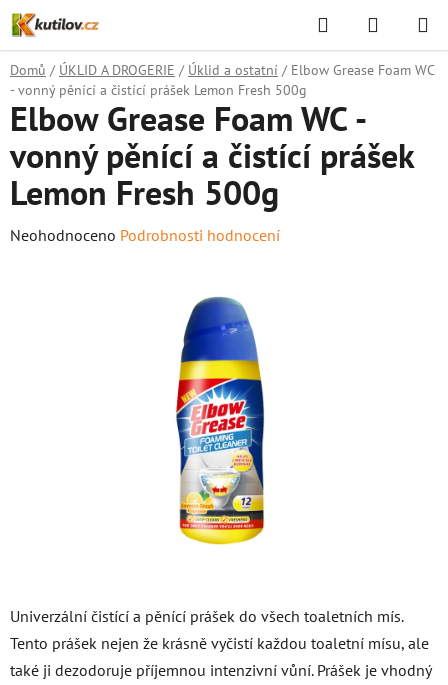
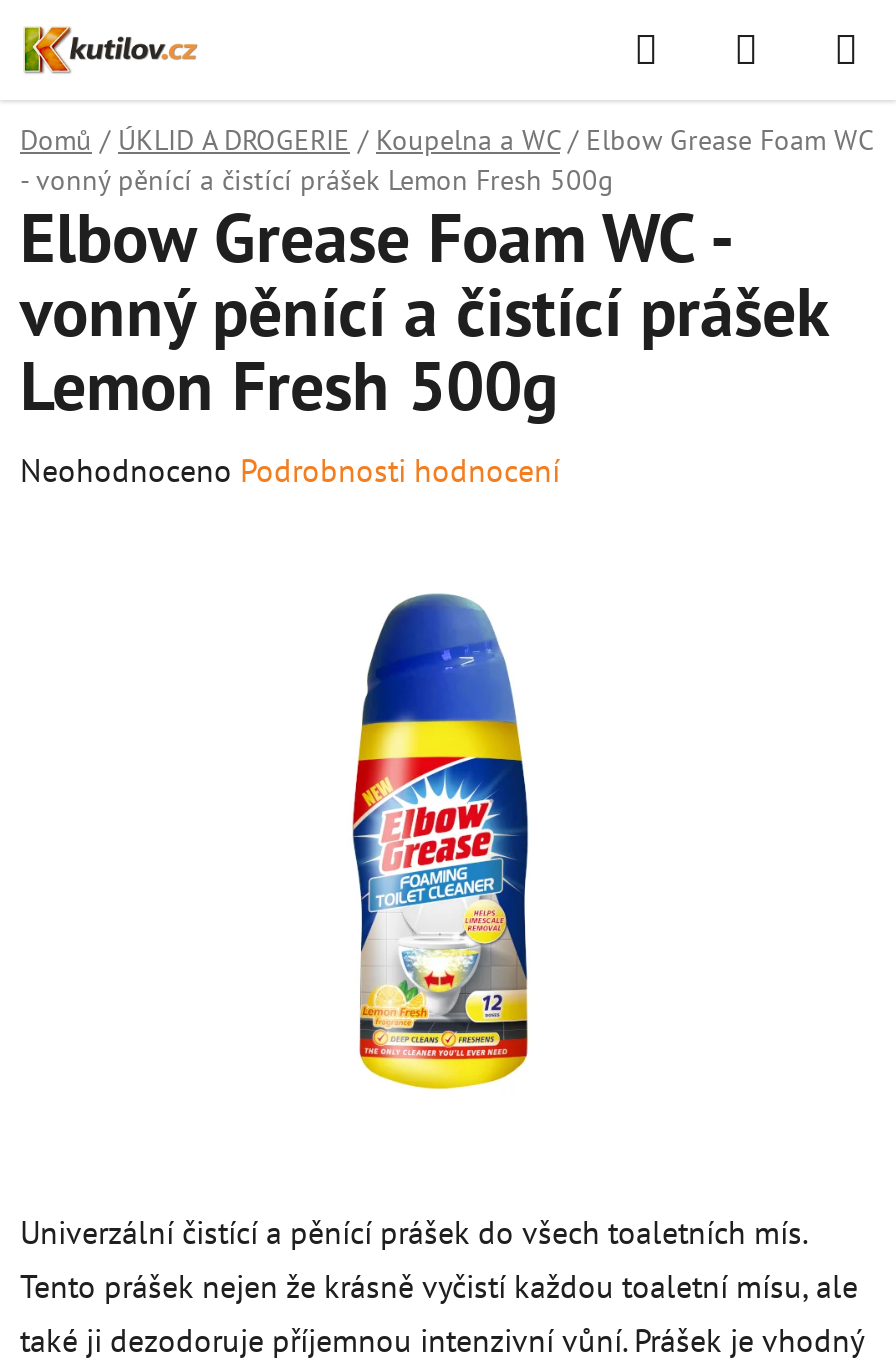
- Domů / ÚKLID A DROGERIE / Úklid a ostatní / Elbow Grease Foam WC
+ Domů / ÚKLID A DROGERIE / Koupelna a WC / Elbow Grease Foam WC
